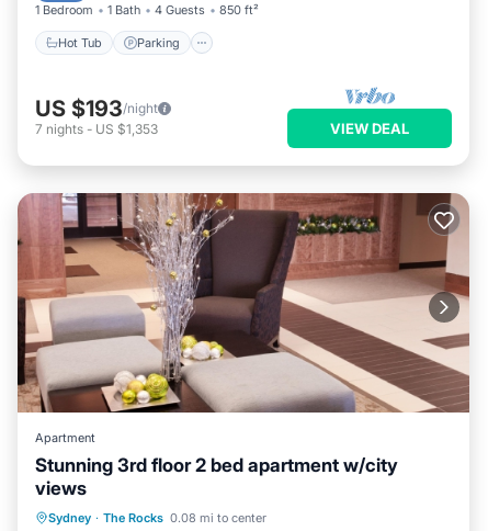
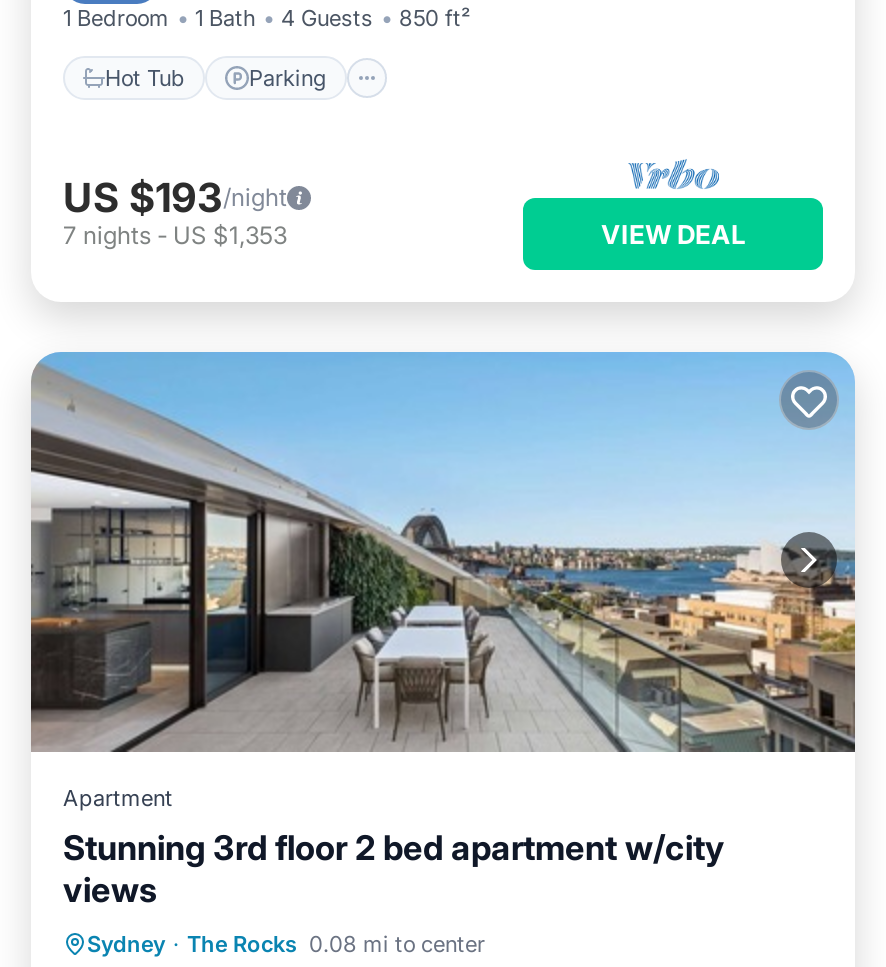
- [image]
+ [image]
